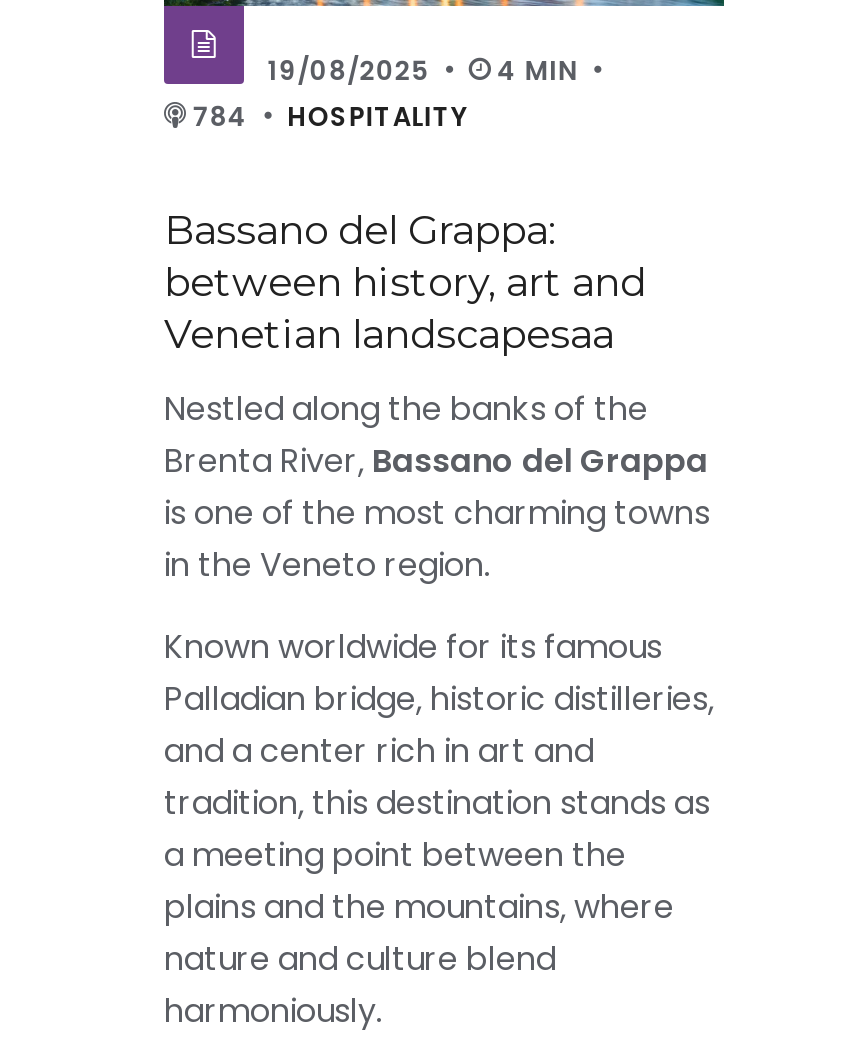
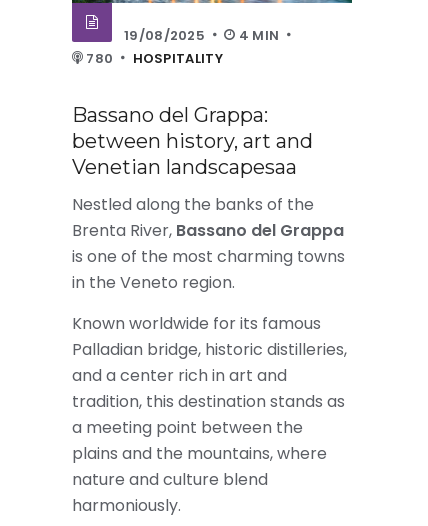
- 784 HOSPITALITY
+ 780 HOSPITALITY
